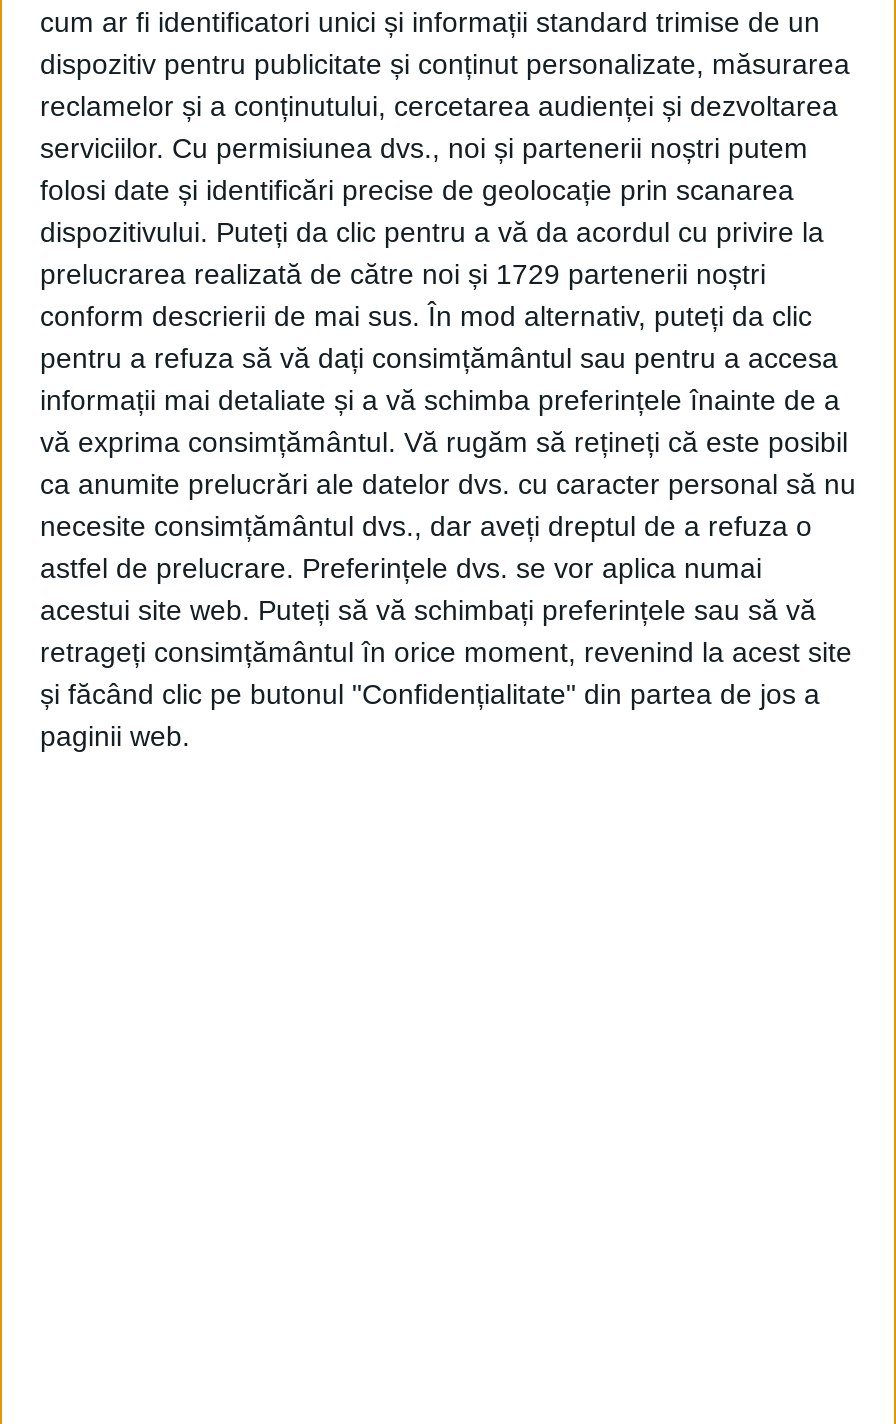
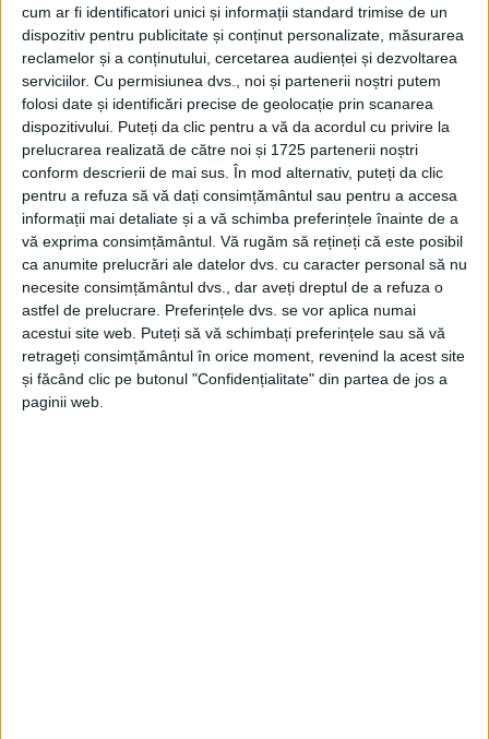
- prelucrarea realizată de către noi și 1729 partenerii noștri
+ prelucrarea realizată de către noi și 1725 partenerii noștri
